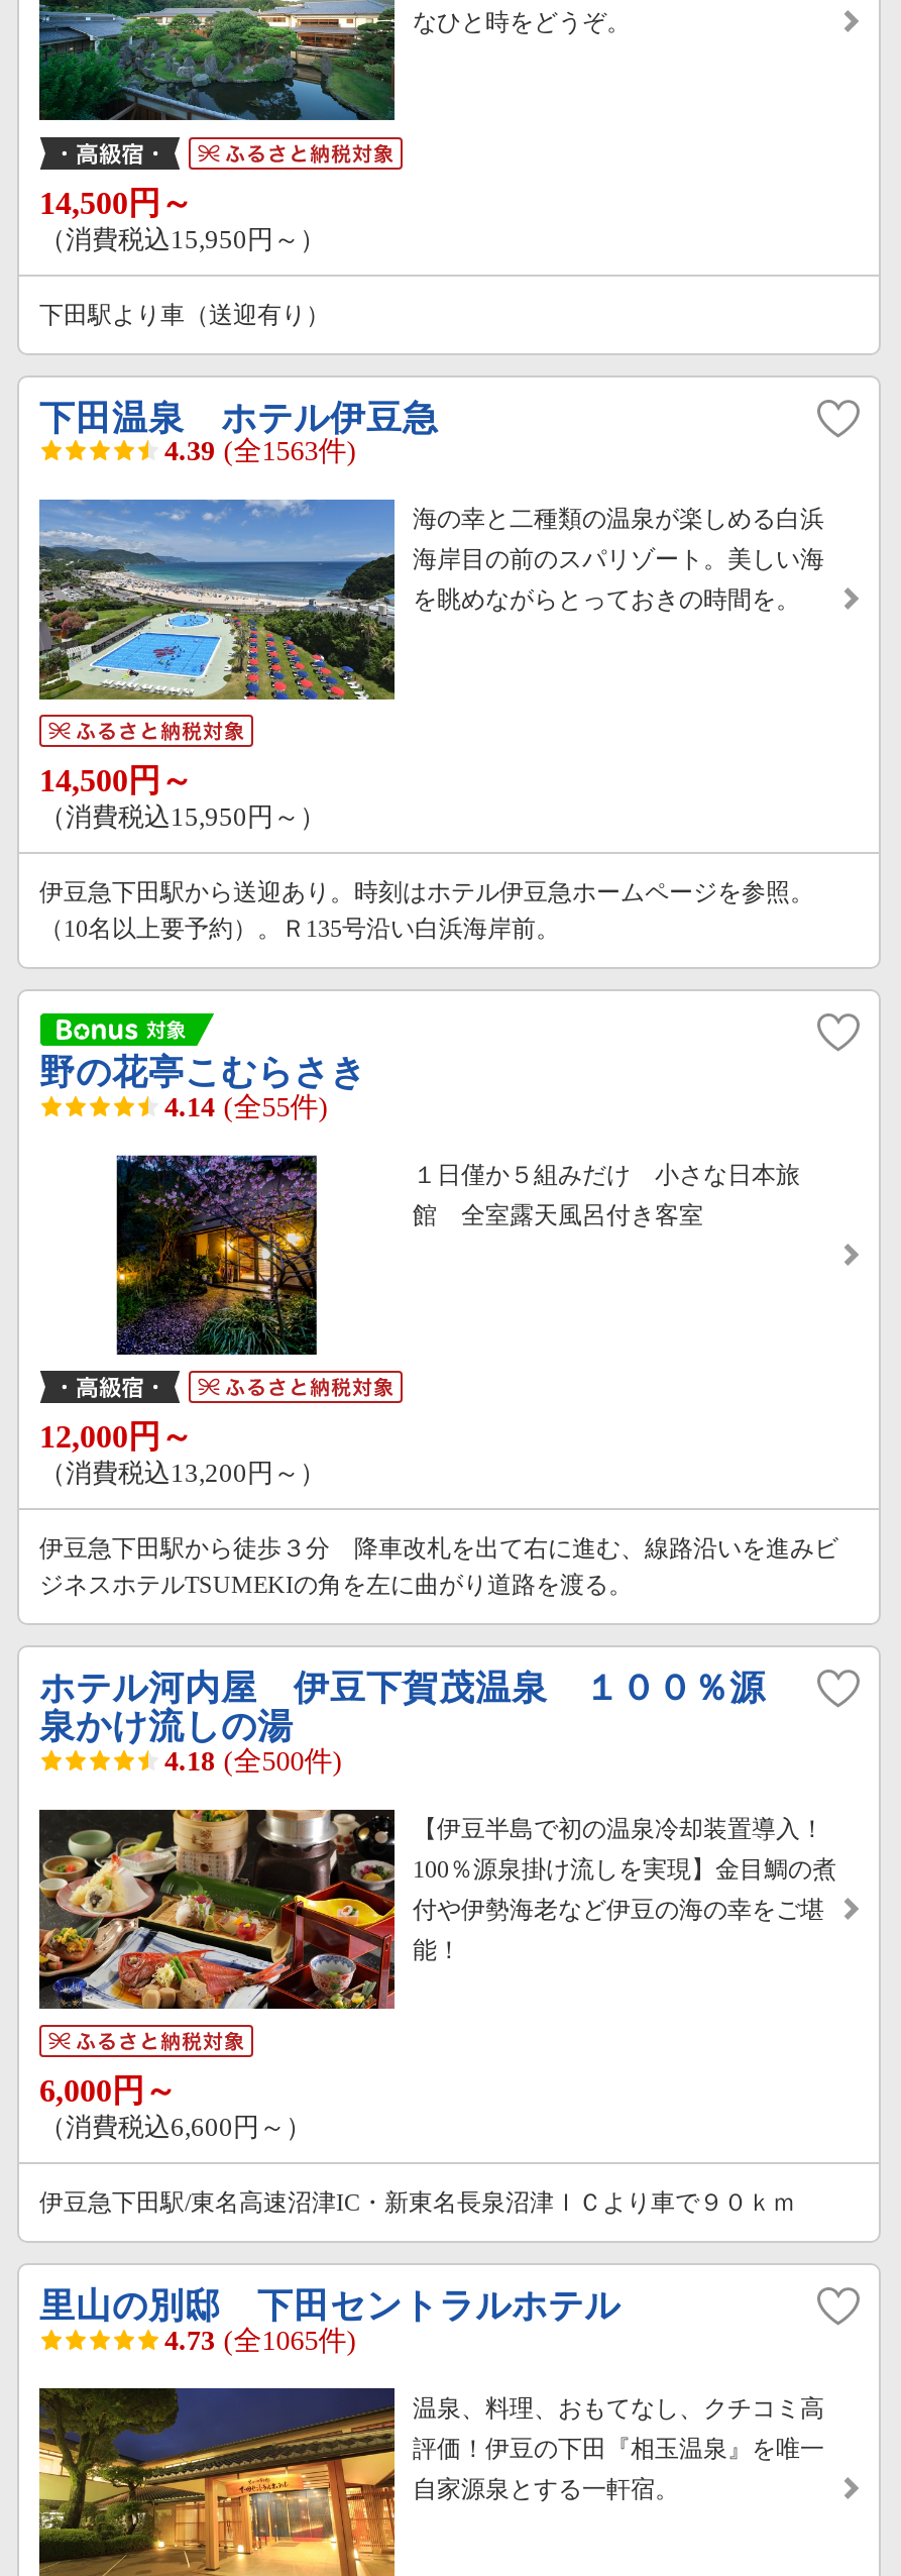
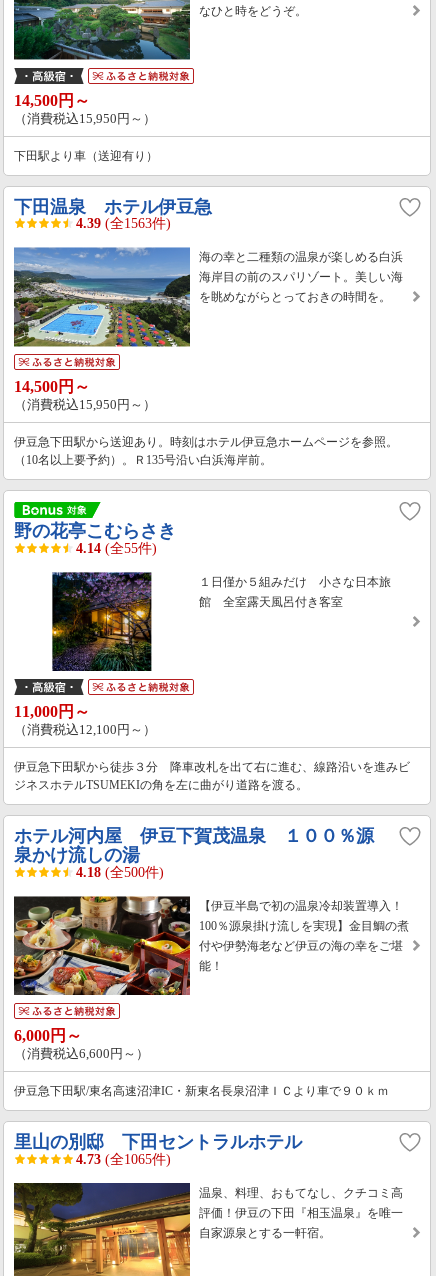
- 12,000円～
+ 11,000円～

- （消費税込13,200円～）
+ （消費税込12,100円～）
